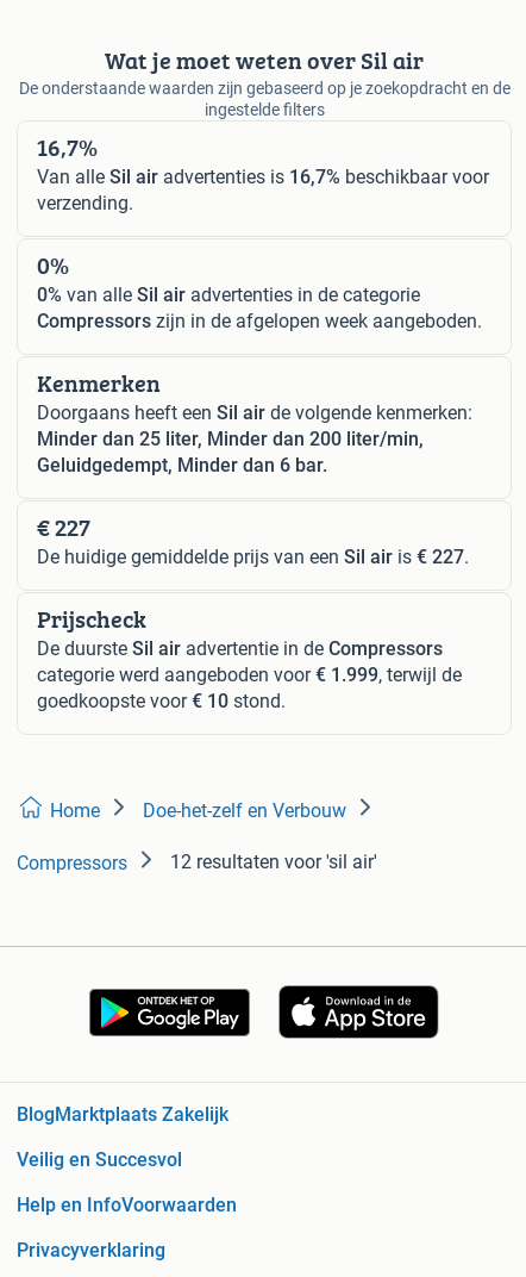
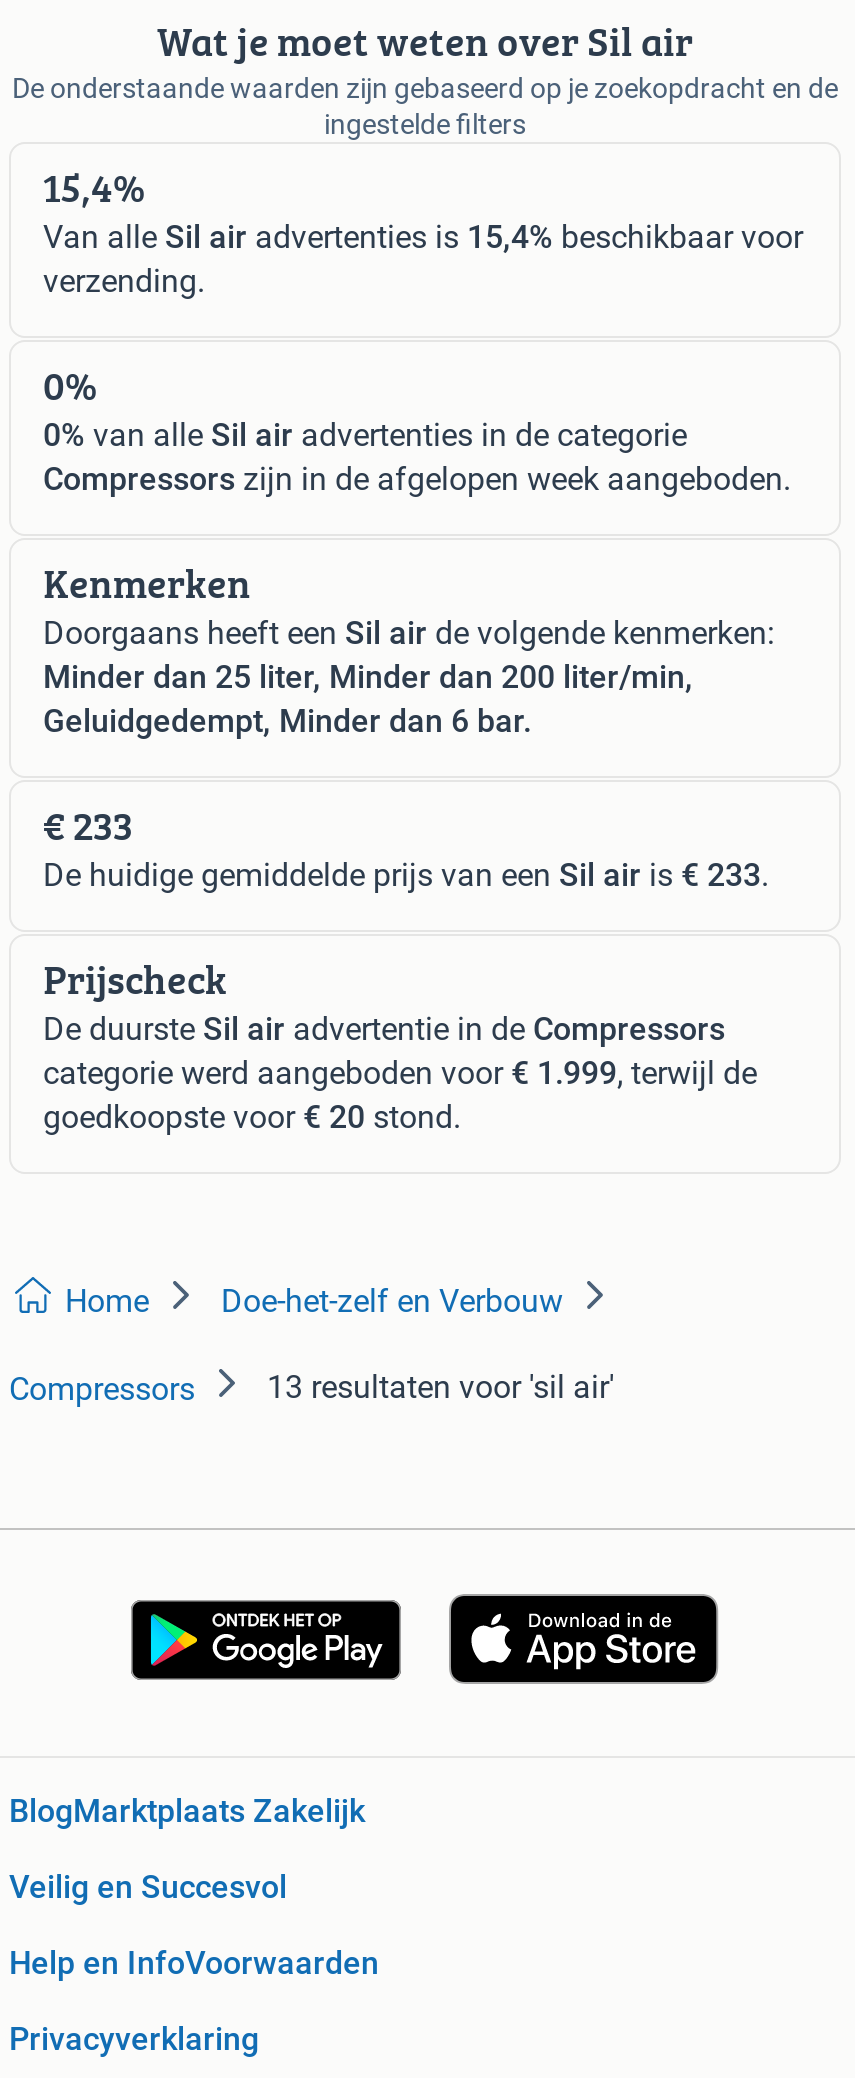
- 16,7%
+ 15,4%

- Van alle Sil air advertenties is 16,7% beschikbaar voor
+ Van alle Sil air advertenties is 15,4% beschikbaar voor

- € 227
+ € 233

- De huidige gemiddelde prijs van een Sil air is € 227.
+ De huidige gemiddelde prijs van een Sil air is € 233.

- goedkoopste voor € 10 stond.
+ goedkoopste voor € 20 stond.

- 12 resultaten voor 'sil air'
+ 13 resultaten voor 'sil air'
